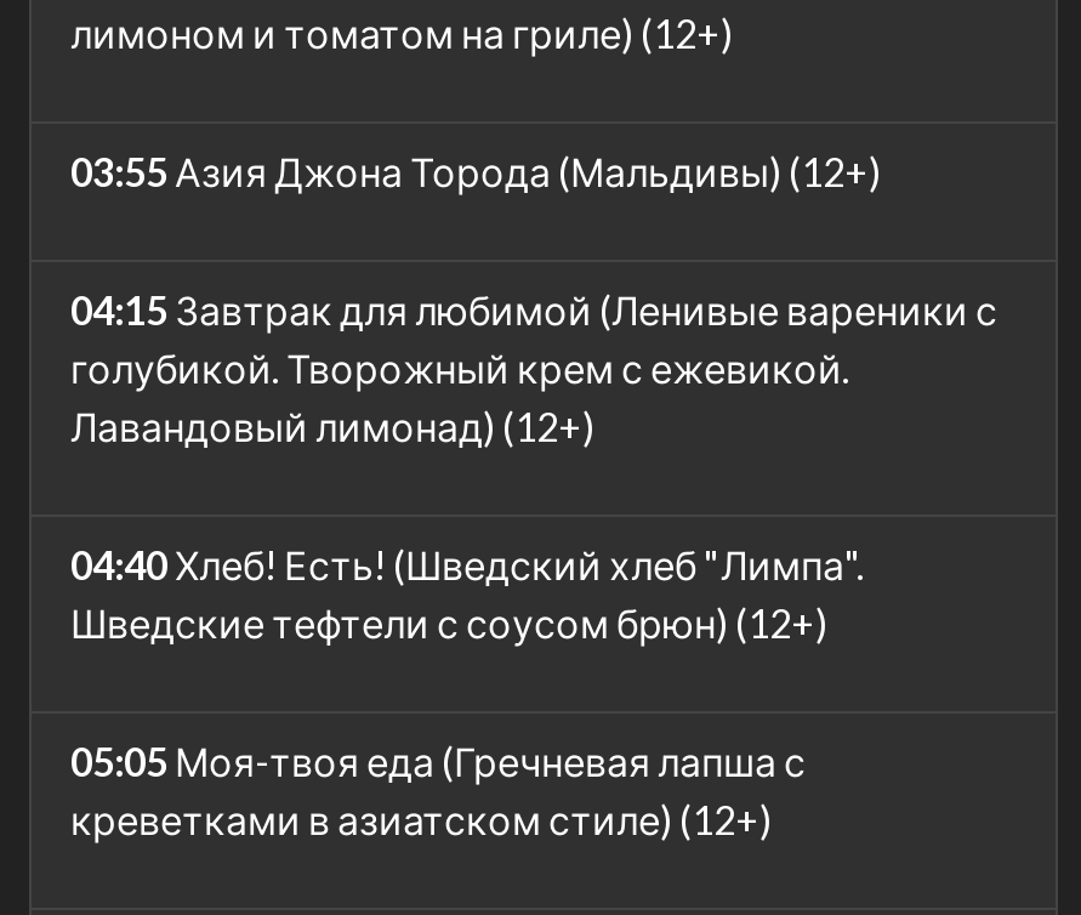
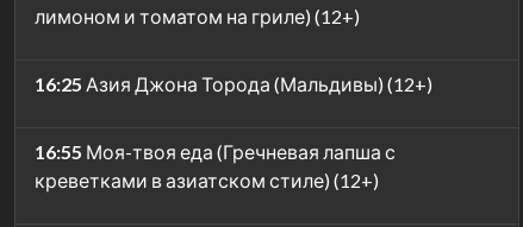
- 03:55 Азия Джона Торода (Мальдивы) (12+)
- 04:15 Завтрак для любимой (Ленивые вареники с
- голубикой. Творожный крем с ежевикой.
- Лавандовый лимонад) (12+)
- 04:40 Хлеб! Есть! (Шведский хлеб "Лимпа".
- Шведские тефтели с соусом брюн) (12+)
- 05:05 Моя-твоя еда (Гречневая лапша с
+ 16:25 Азия Джона Торода (Мальдивы) (12+)
+ 16:55 Моя-твоя еда (Гречневая лапша с
